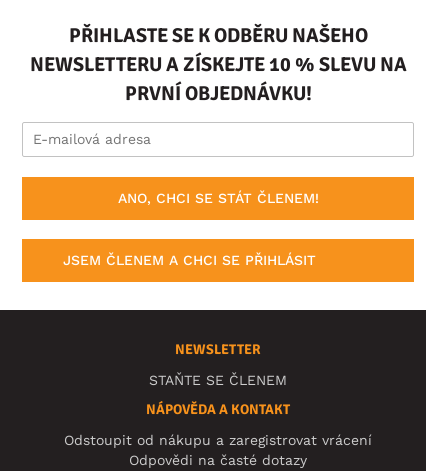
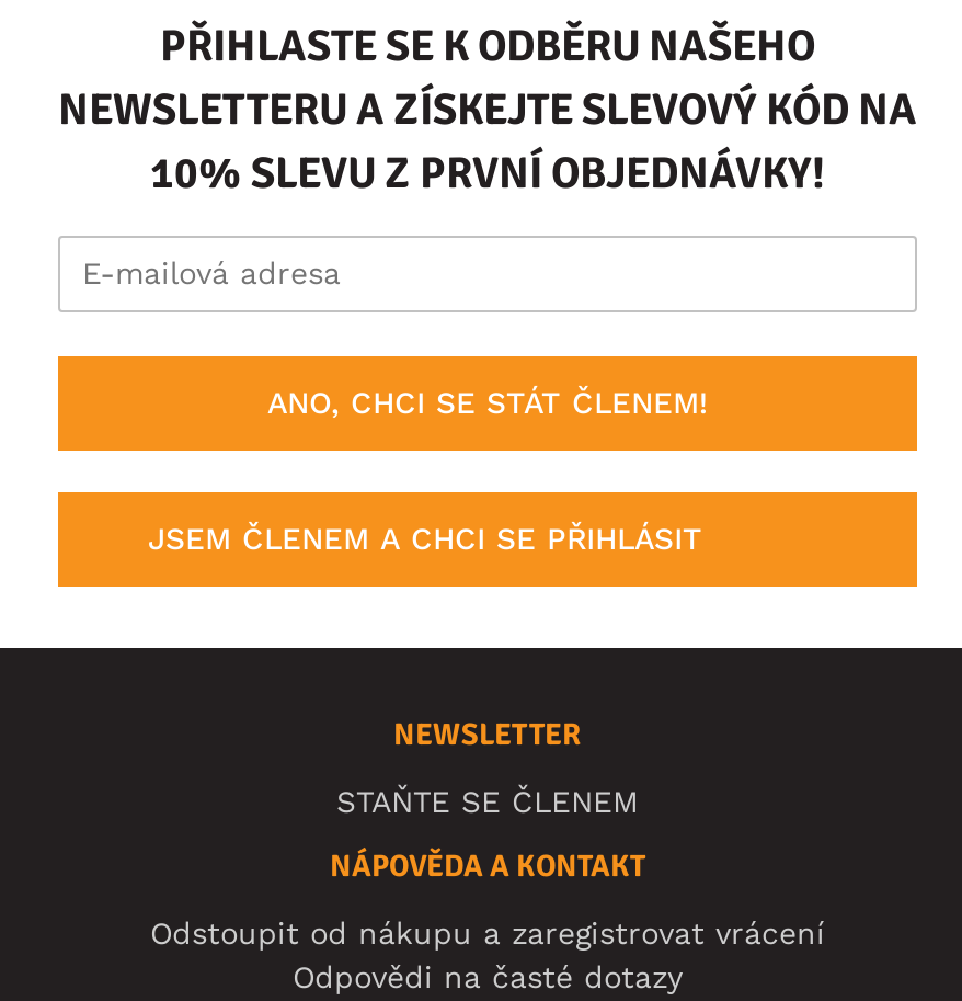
- NEWSLETTERU A ZÍSKEJTE 10 % SLEVU NA
- PRVNÍ OBJEDNÁVKU!
+ NEWSLETTERU A ZÍSKEJTE SLEVOVÝ KÓD NA
+ 10% SLEVU Z PRVNÍ OBJEDNÁVKY!
